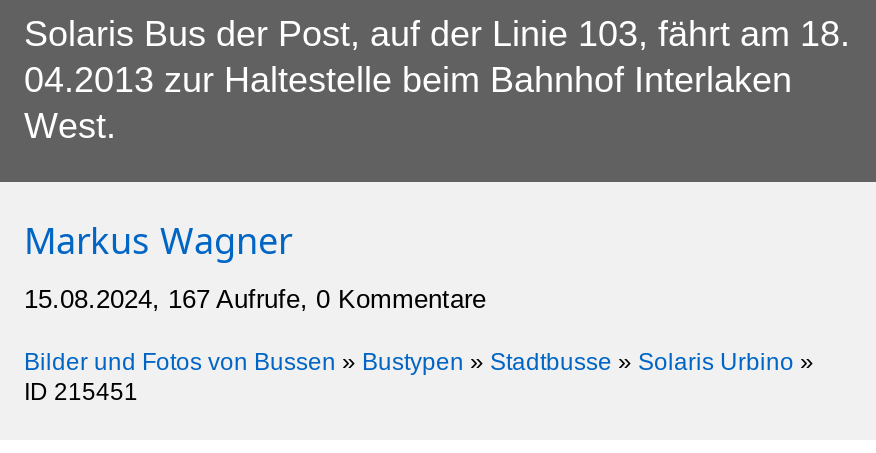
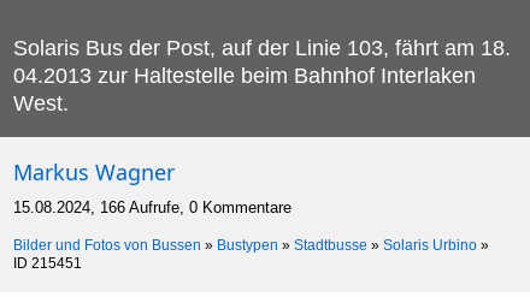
- 15.08.2024, 167 Aufrufe, 0 Kommentare
+ 15.08.2024, 166 Aufrufe, 0 Kommentare
